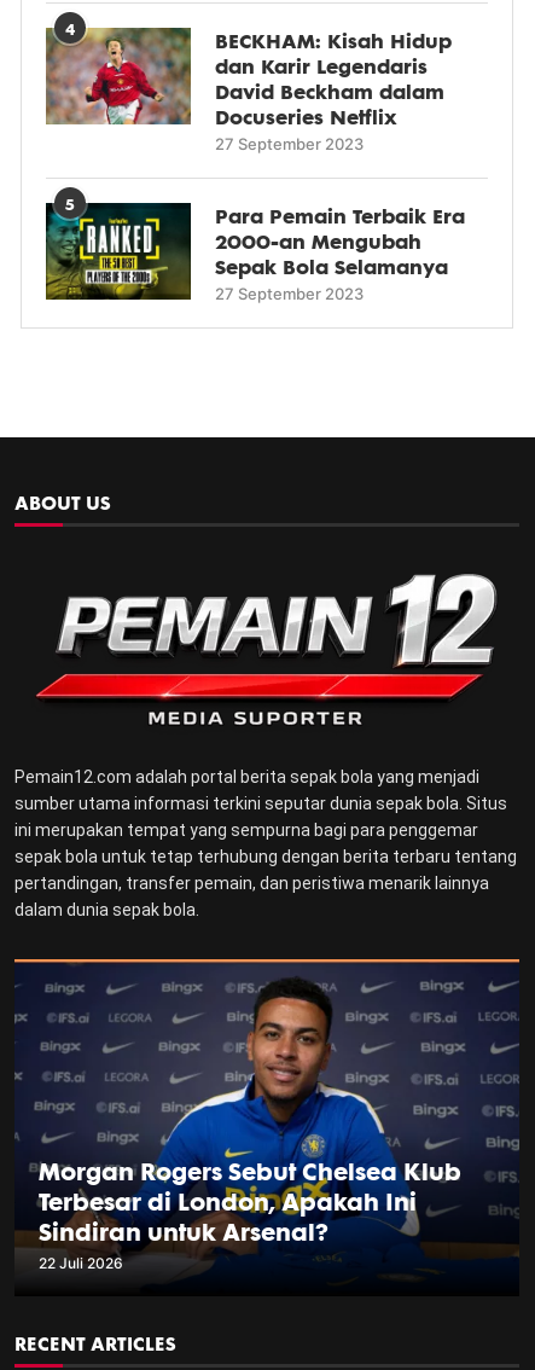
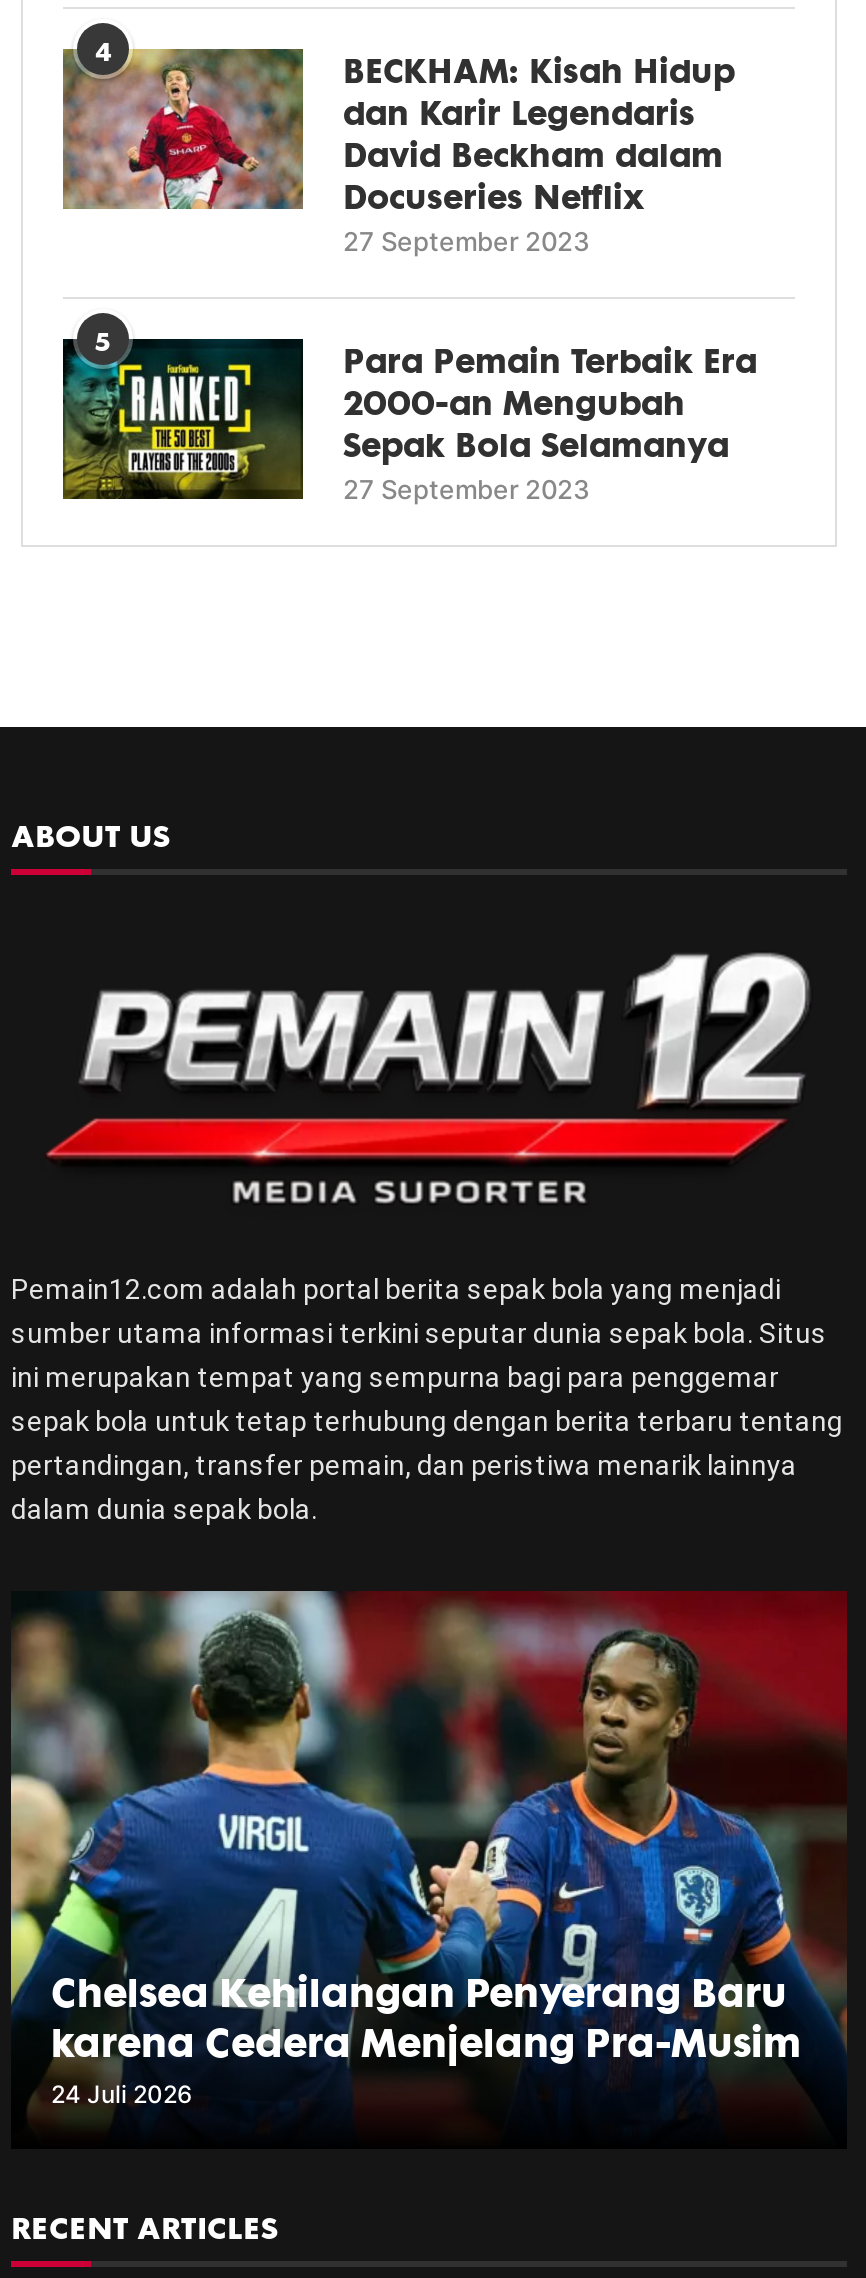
- [image]
- Morgan Rogers Sebut Chelsea Klub
- Terbesar di London, Apakah Ini
- Sindiran untuk Arsenal?
- 22 Juli 2026
+ [image]
+ Chelsea Kehilangan Penyerang Baru
+ karena Cedera Menjelang Pra-Musim
+ 24 Juli 2026
